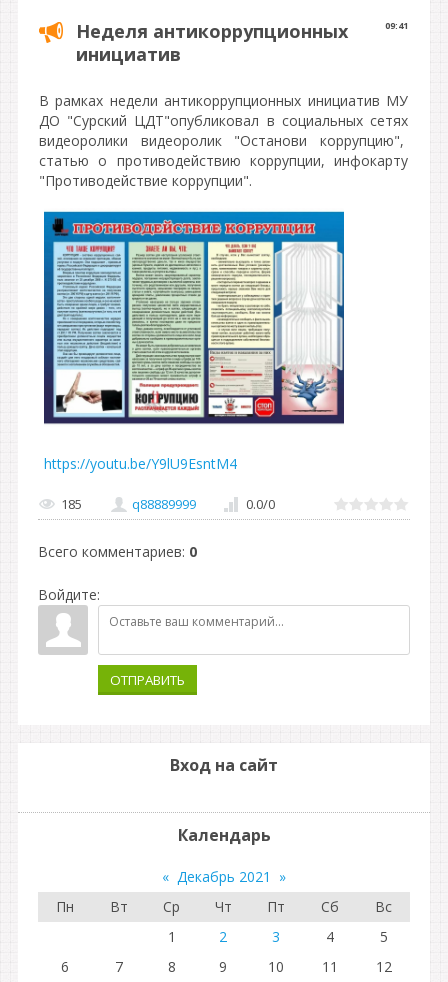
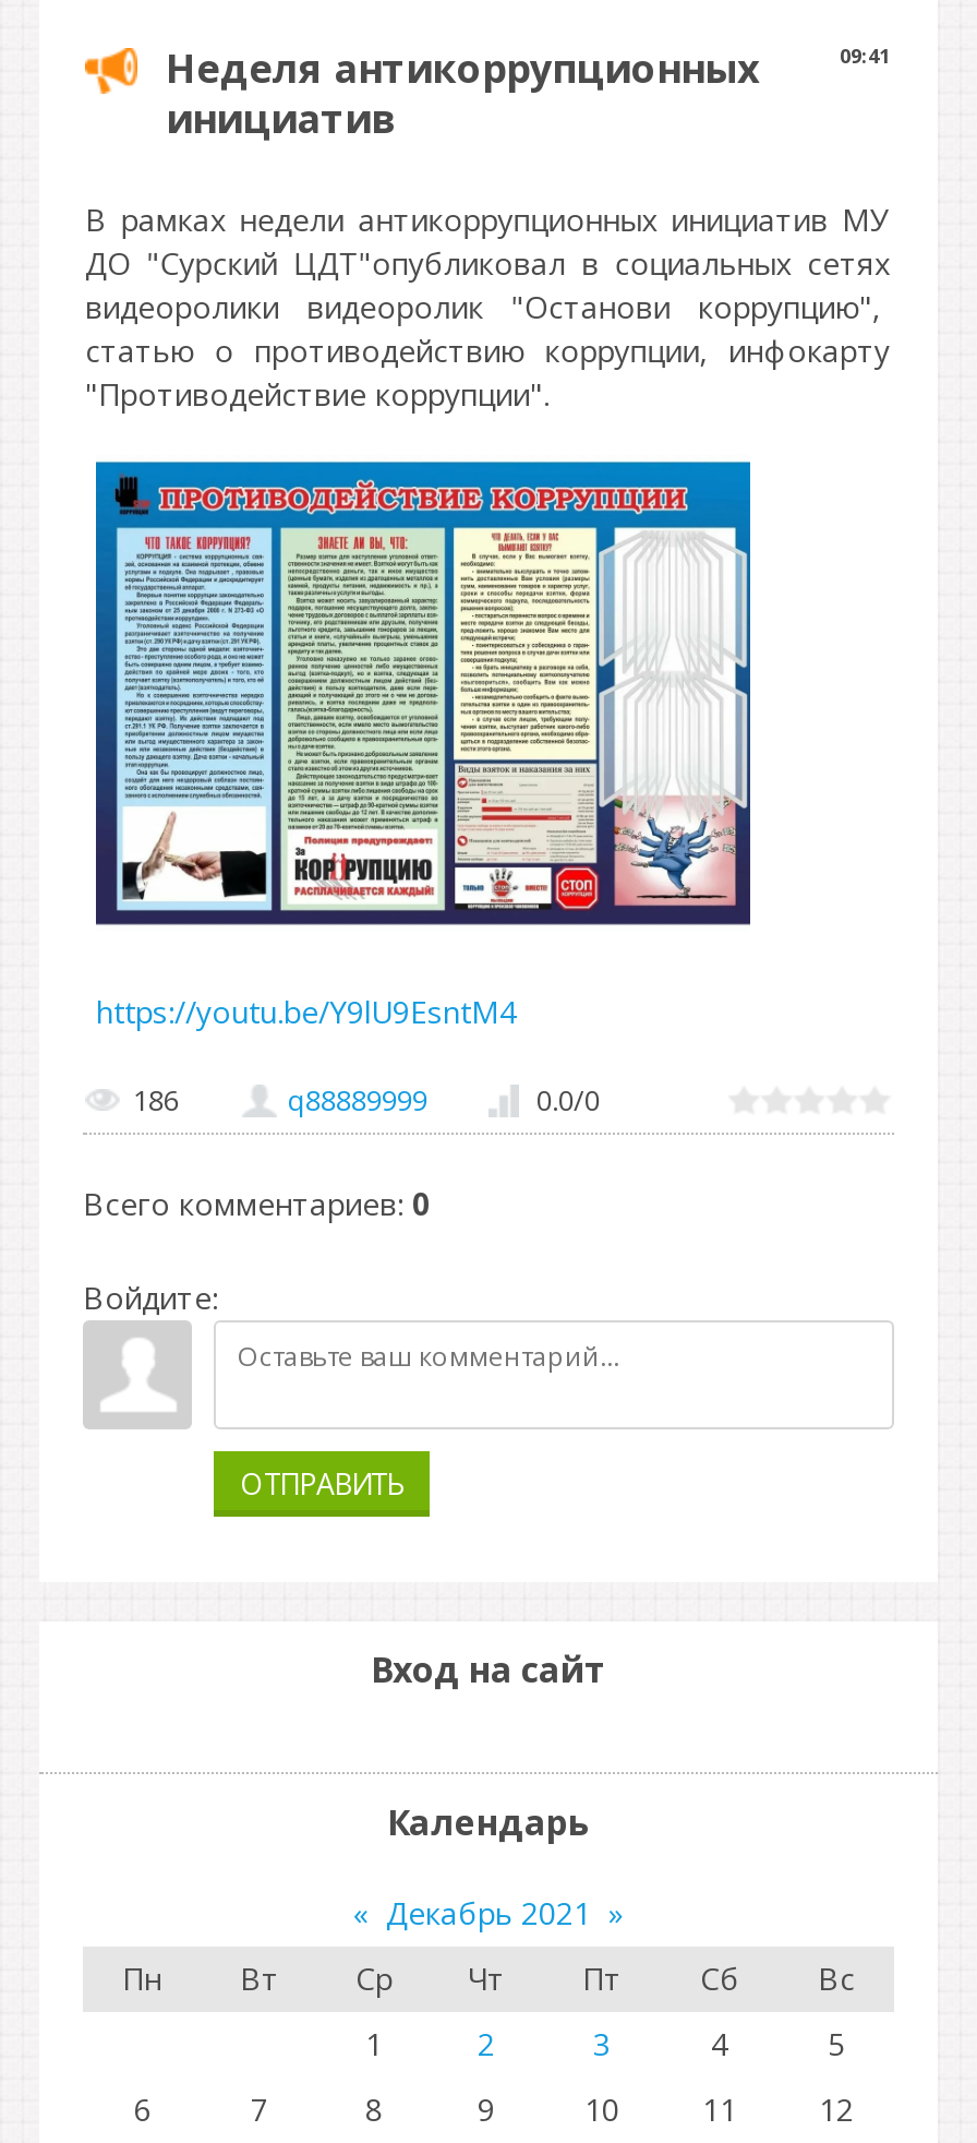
- 185
+ 186
